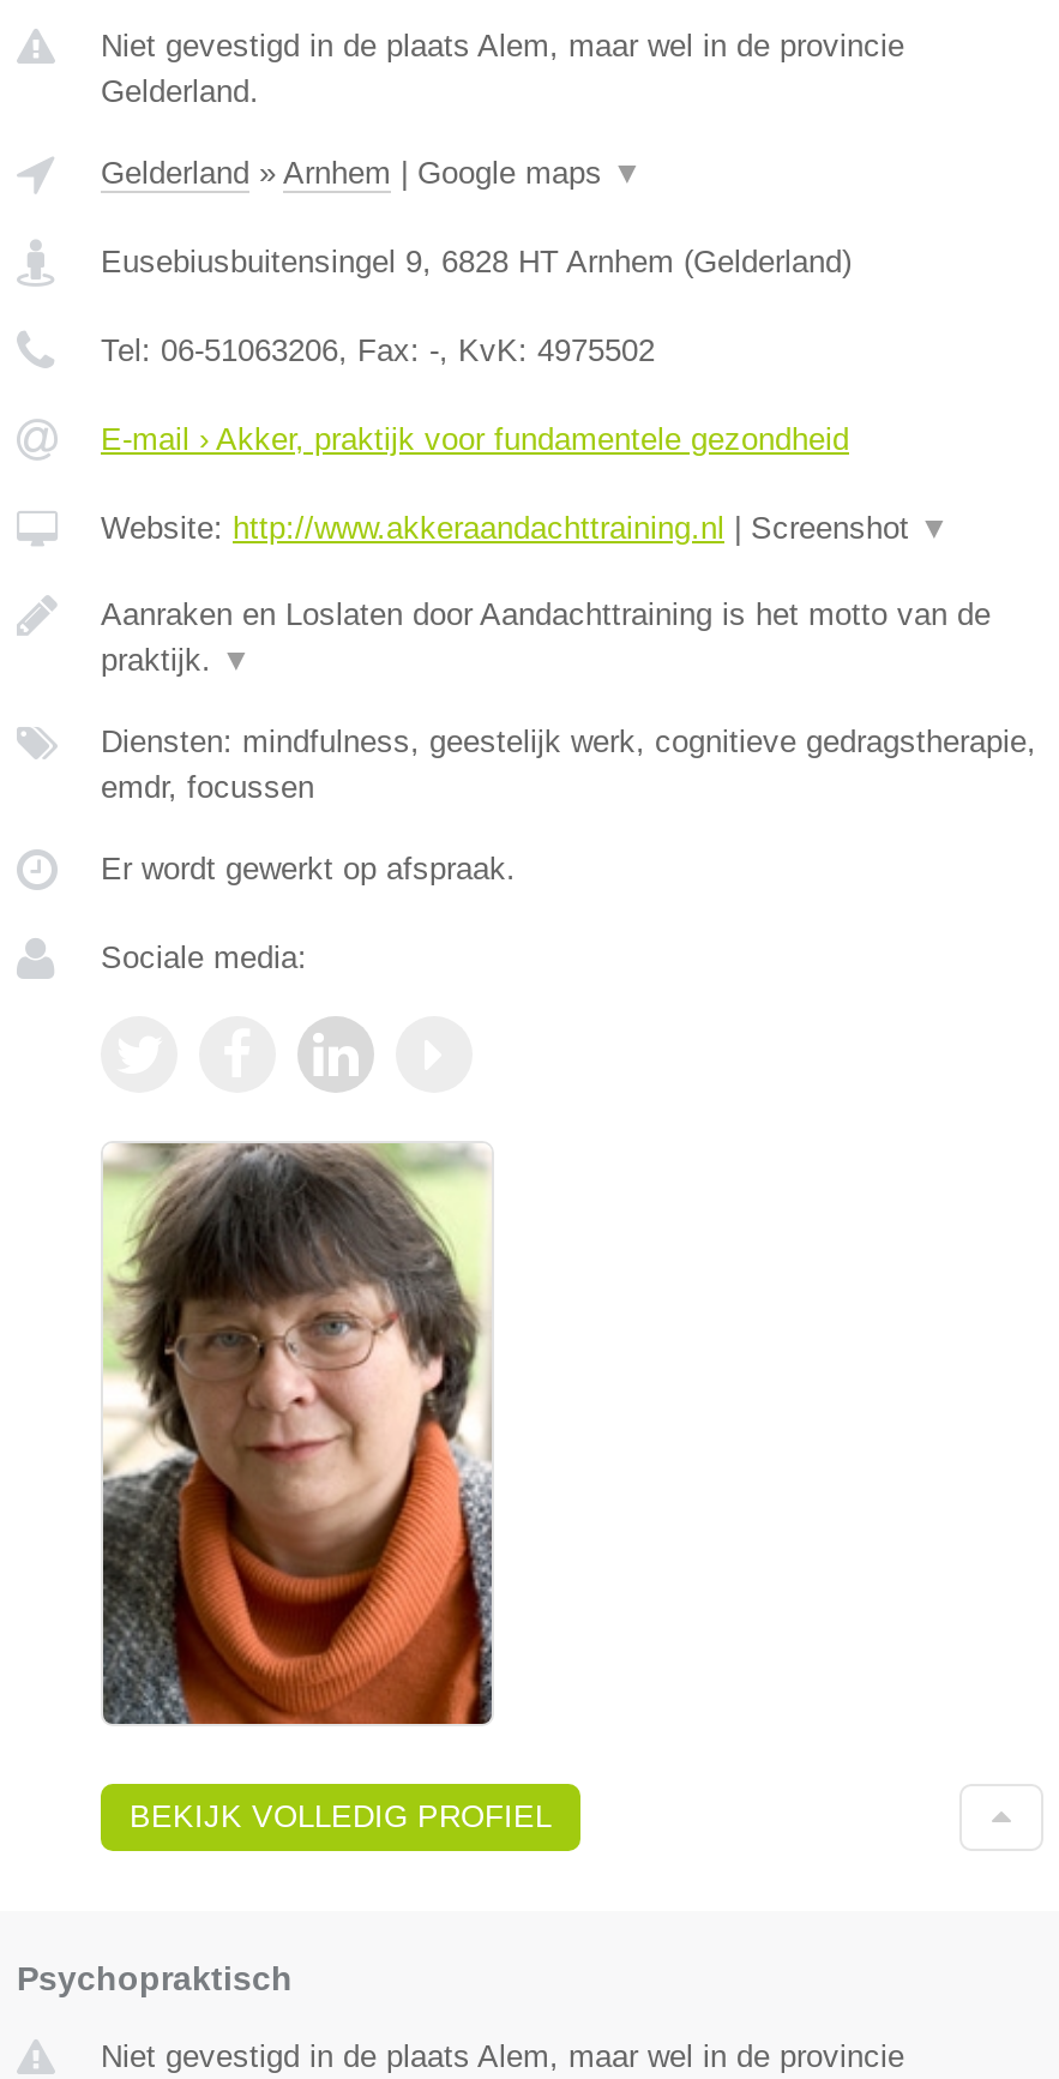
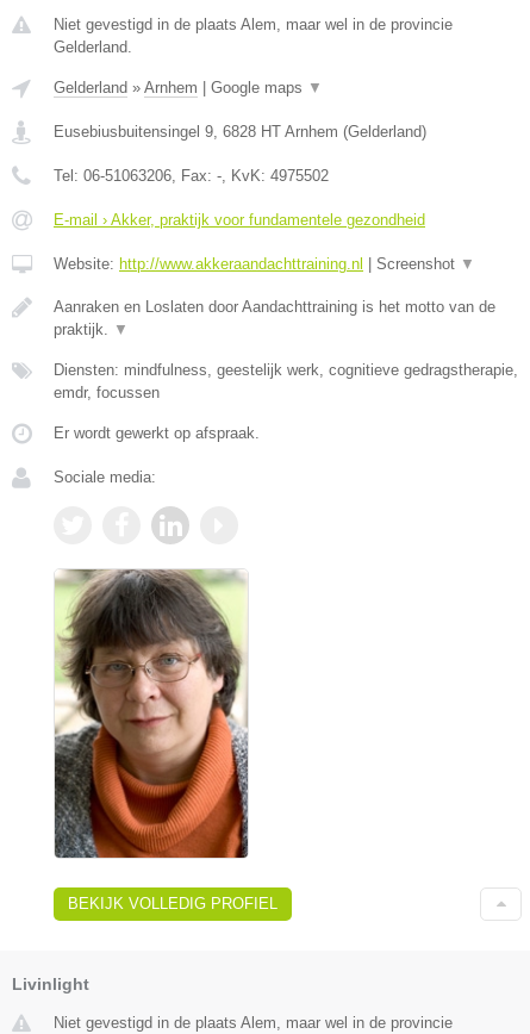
- Psychopraktisch
+ Livinlight
